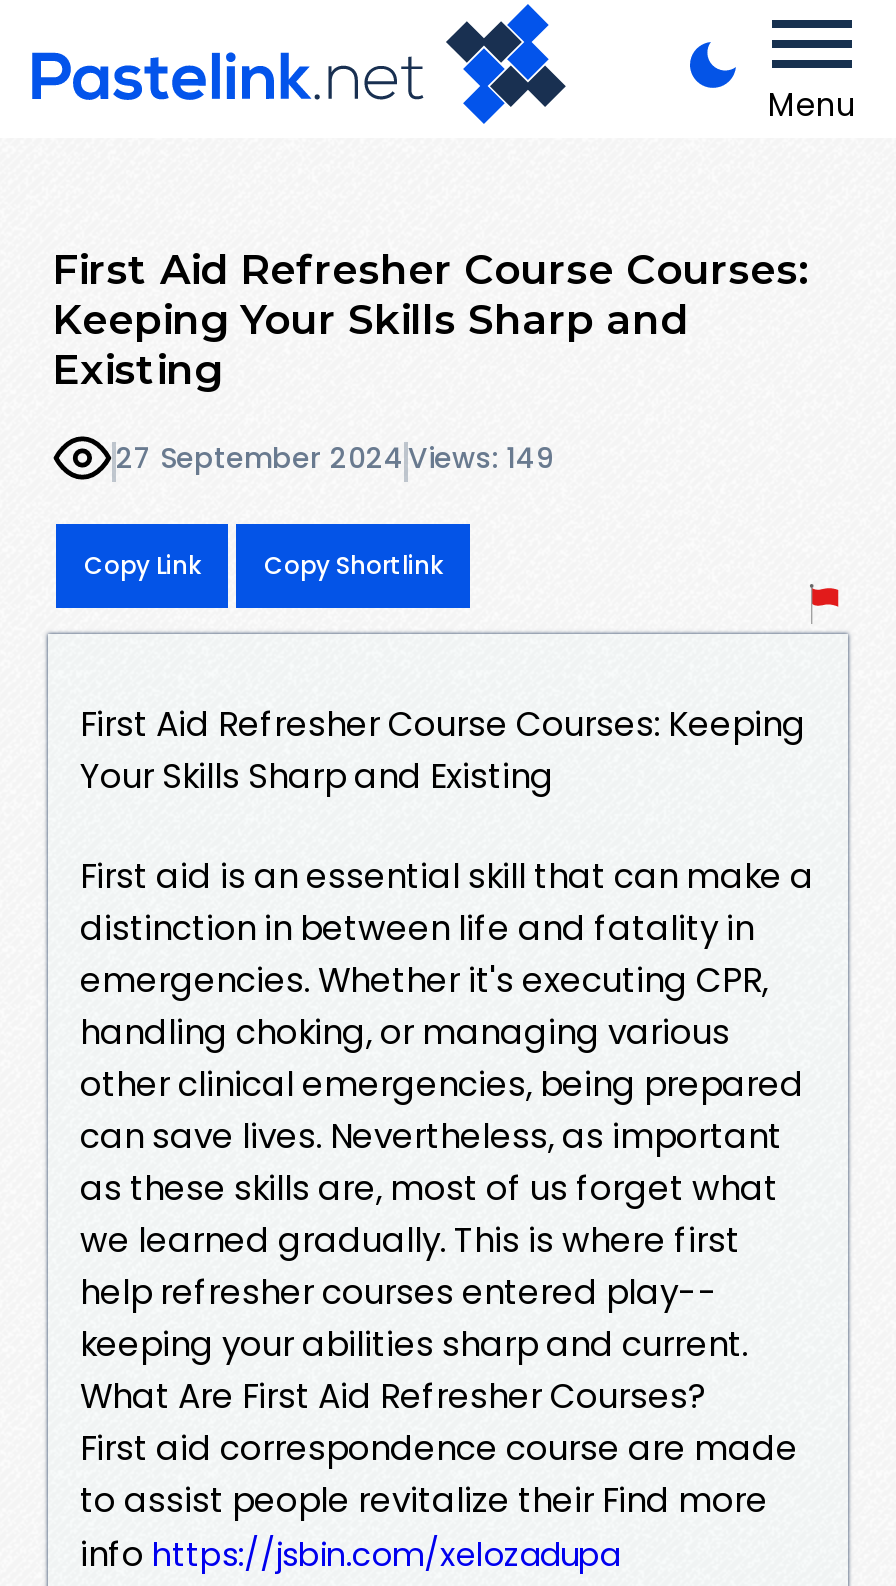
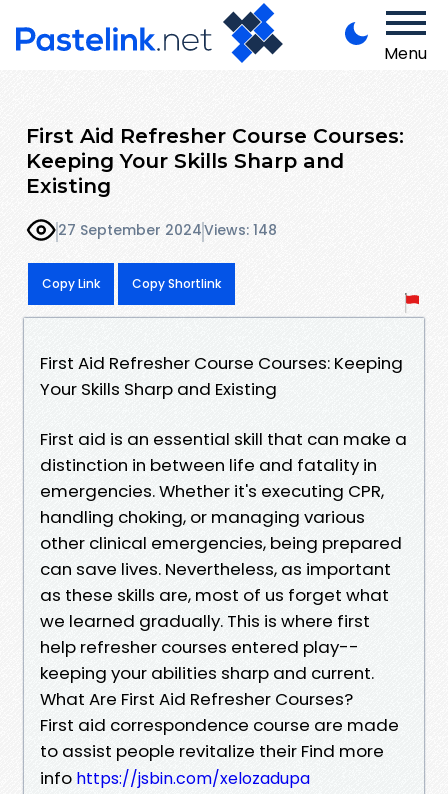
- 27 September 2024 Views: 149
+ 27 September 2024 Views: 148
